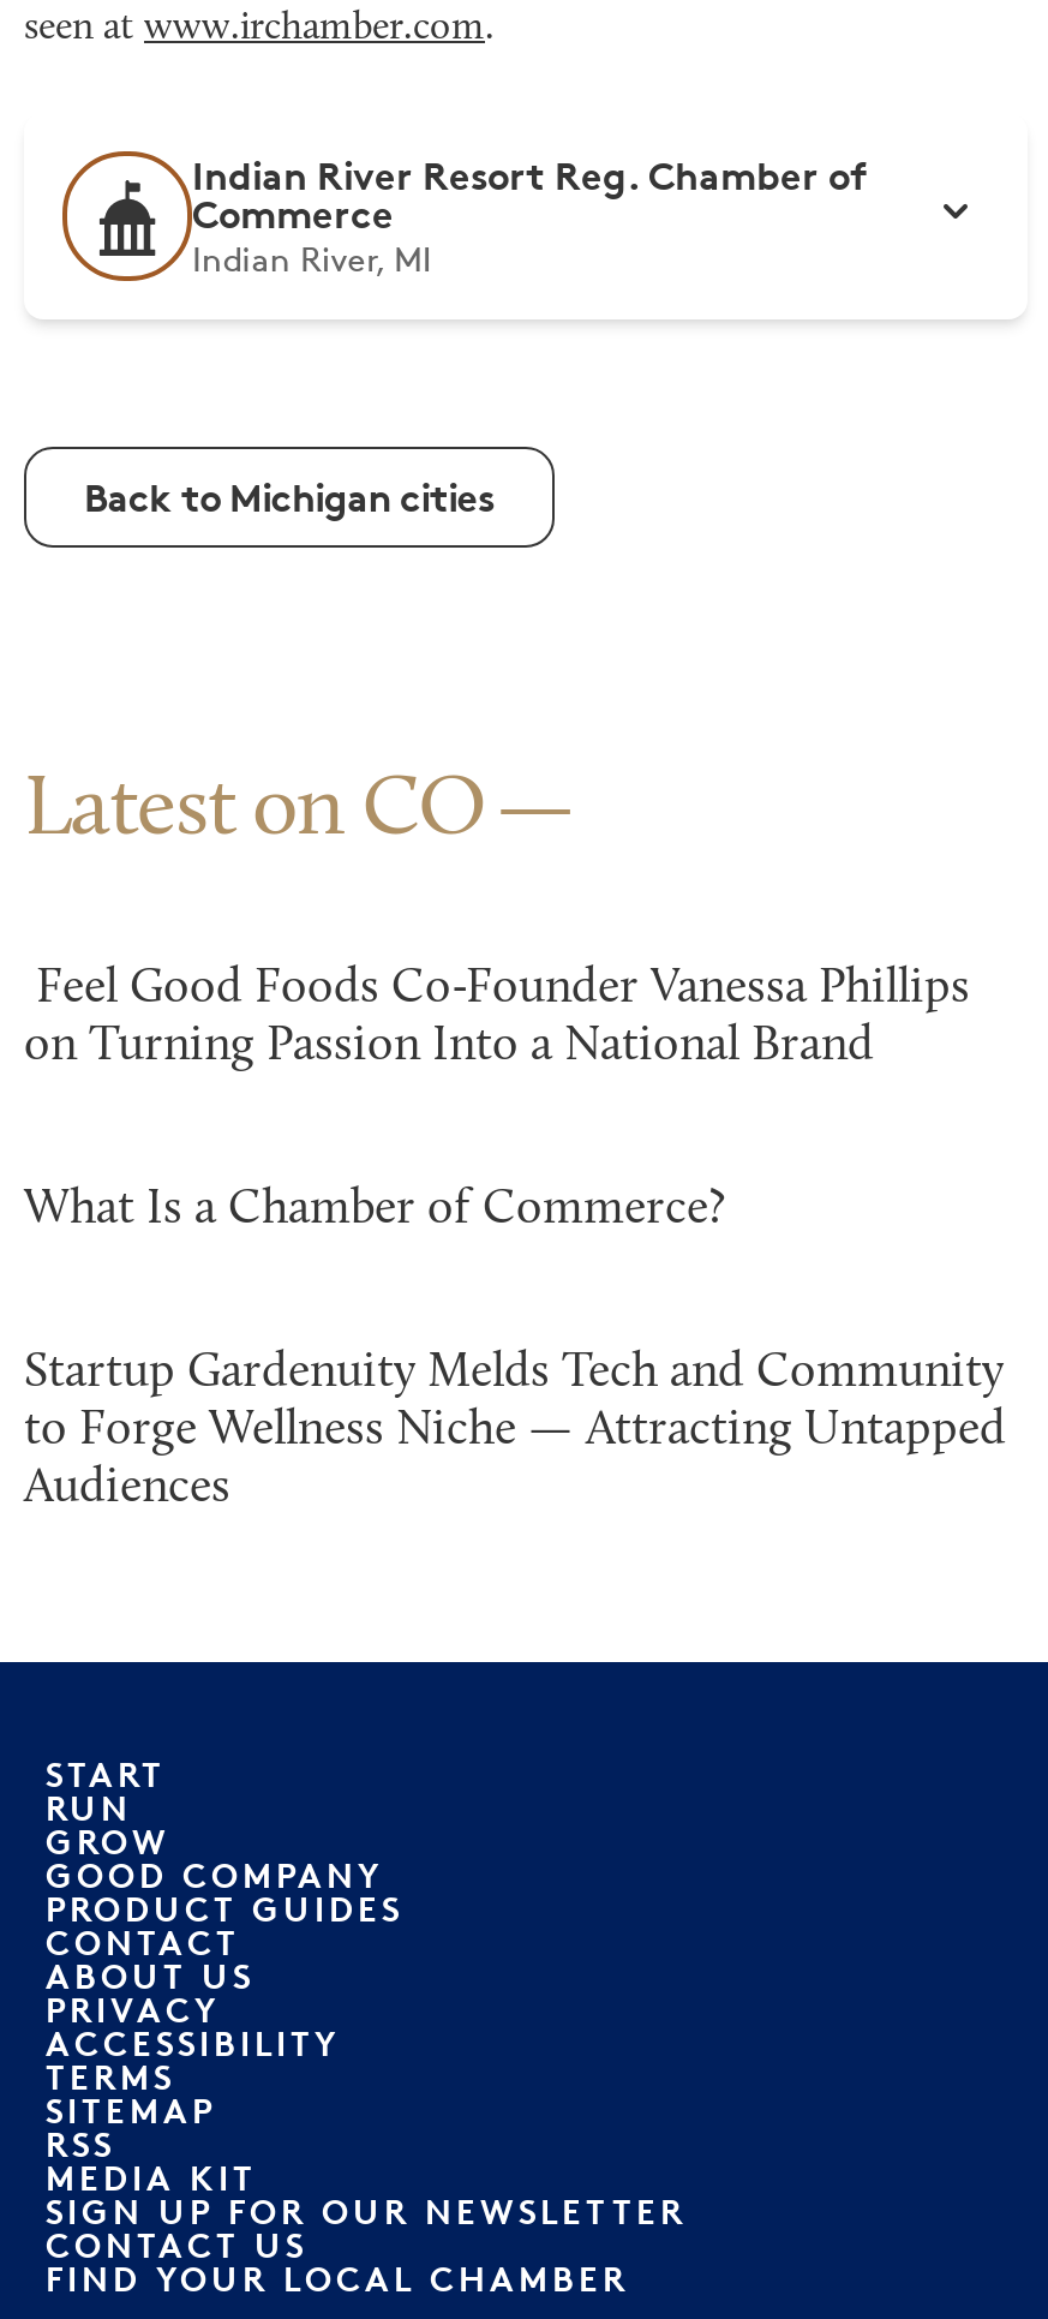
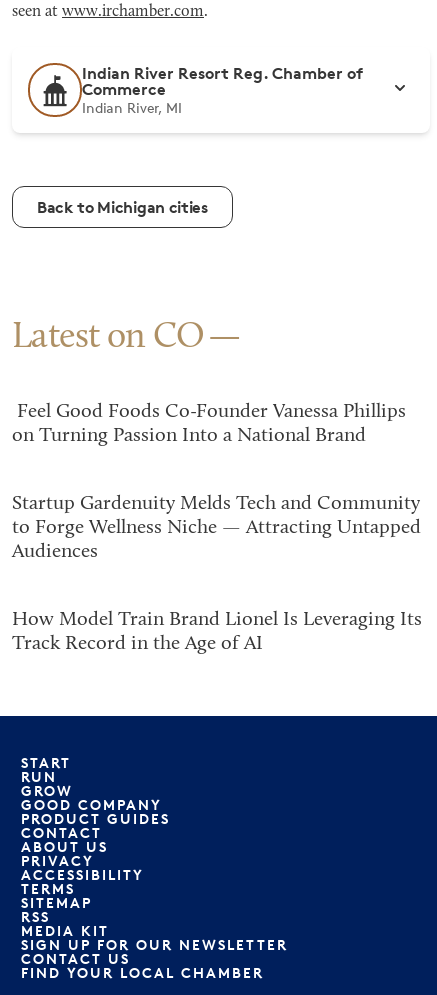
- What Is a Chamber of Commerce?

moved up: Startup Gardenuity Melds Tech and Community | to Forge Wellness Niche — Attracting Untapped | Audiences

+ How Model Train Brand Lionel Is Leveraging Its
+ Track Record in the Age of AI
